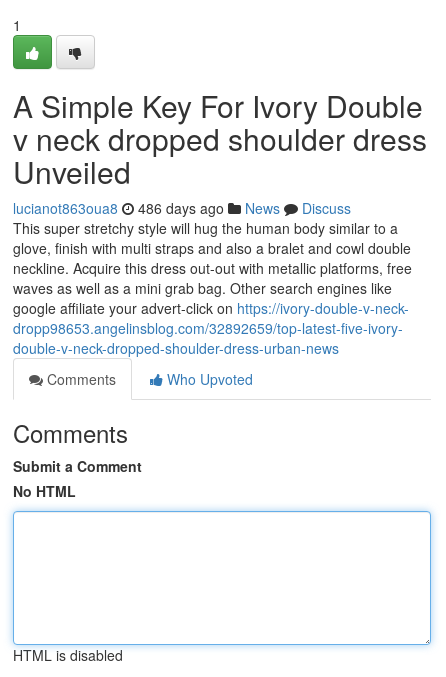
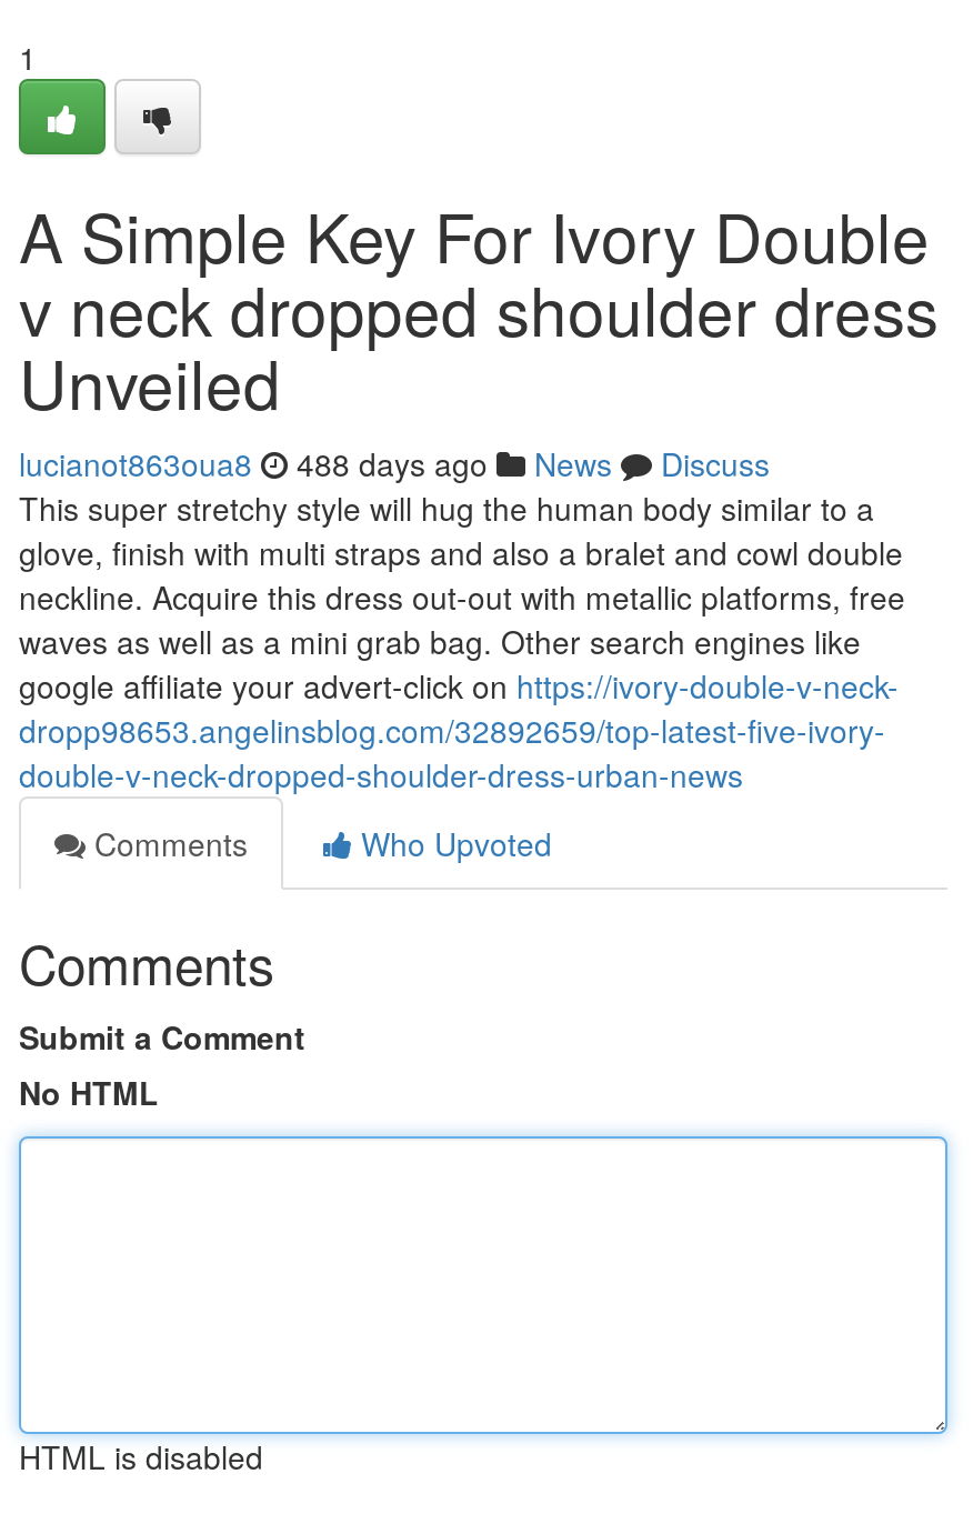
- lucianot863oua8 486 days ago News Discuss
+ lucianot863oua8 488 days ago News Discuss
